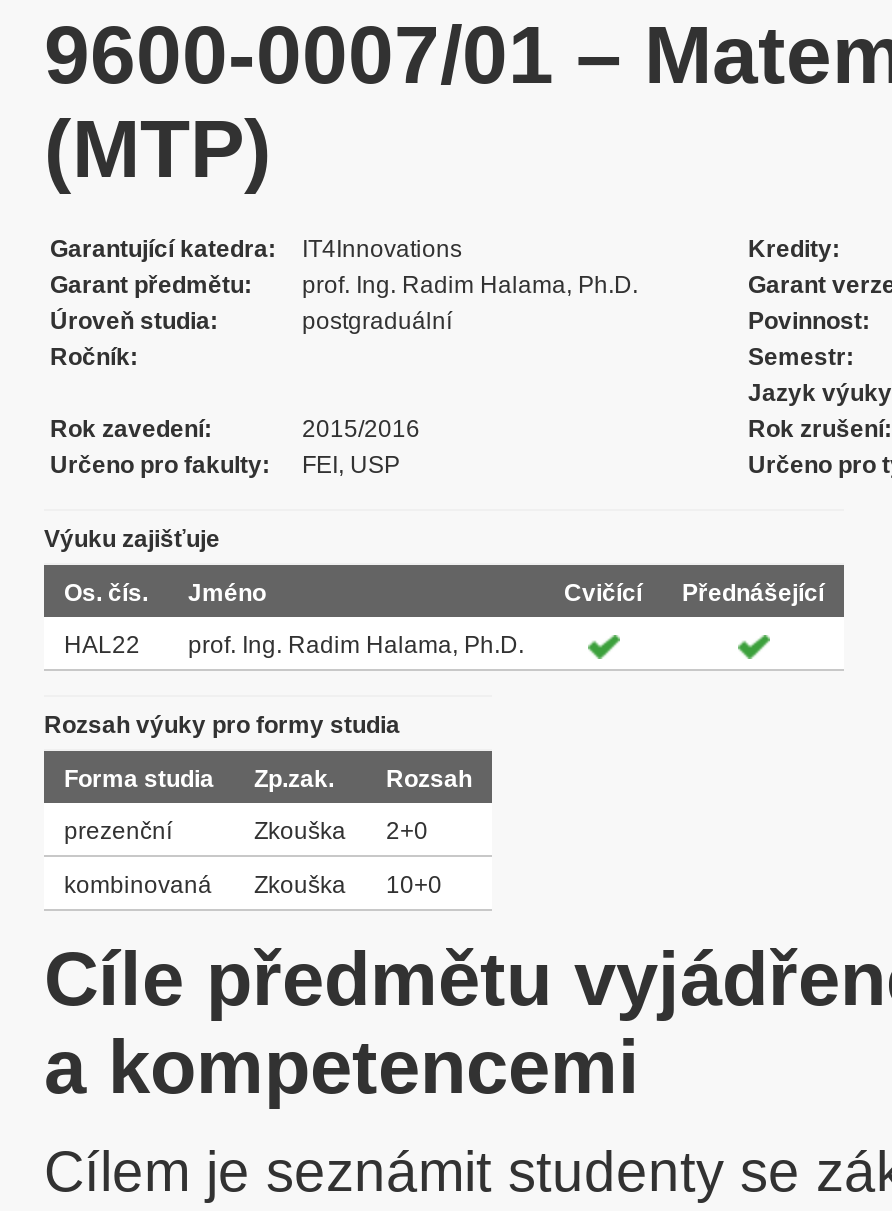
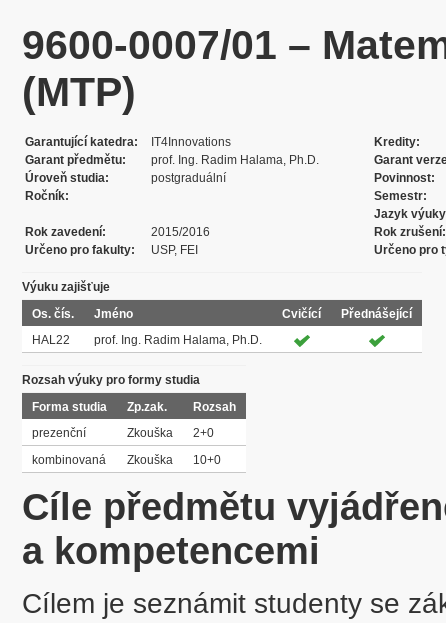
- FEI, USP
+ USP, FEI
